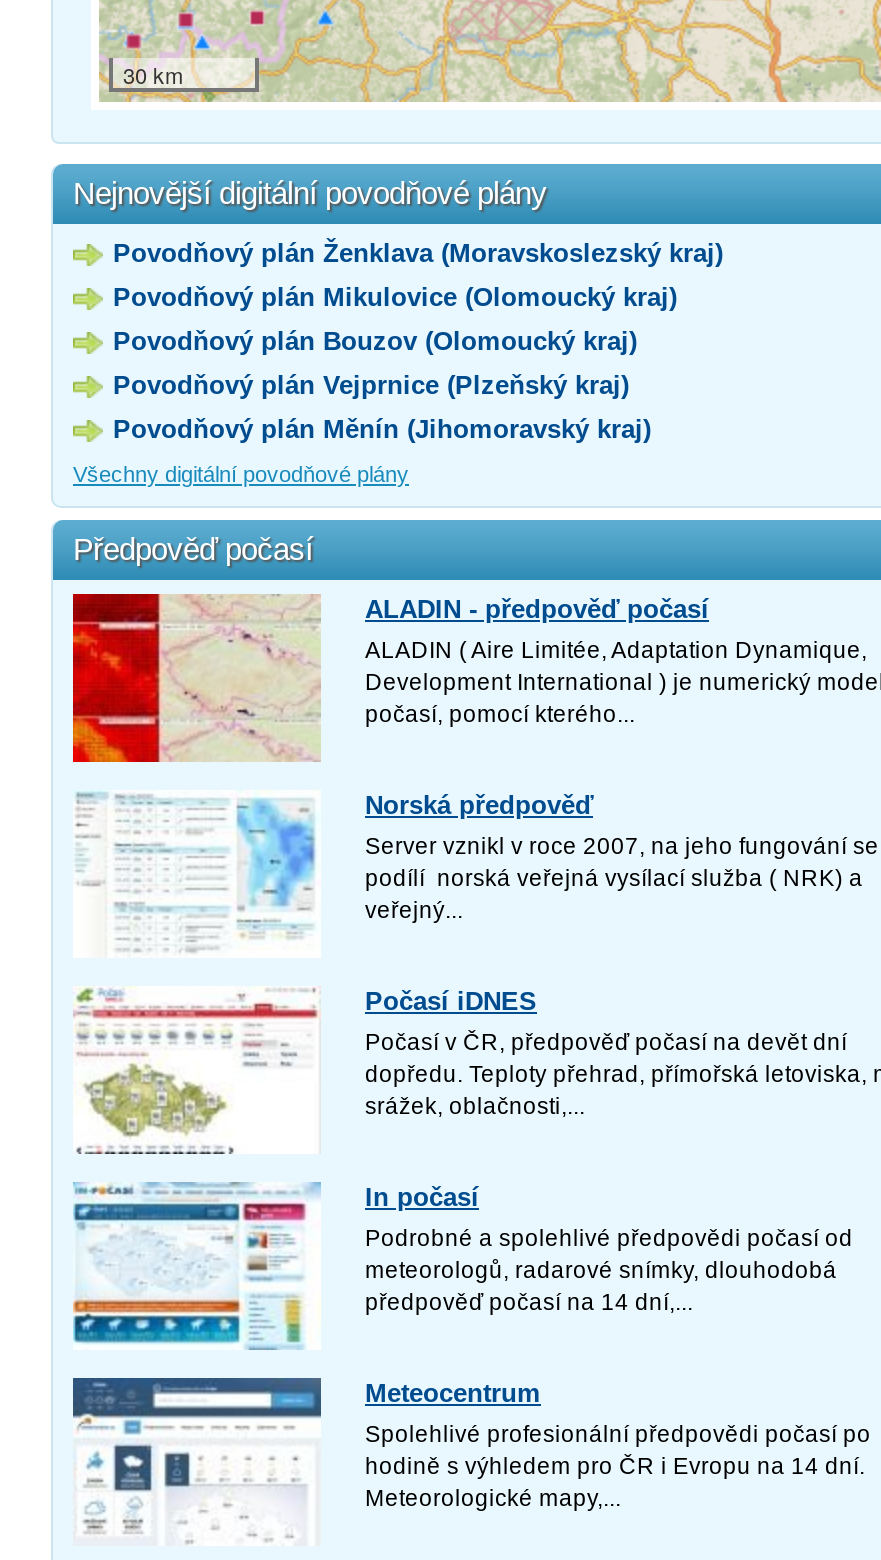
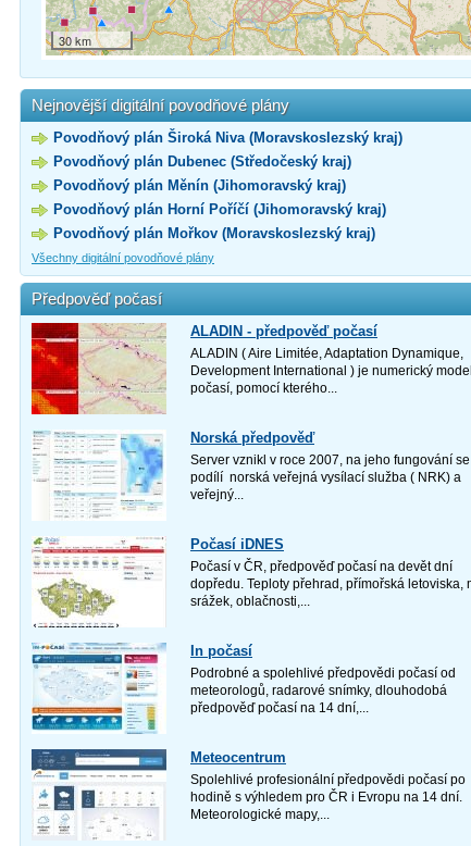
- Povodňový plán Ženklava (Moravskoslezský kraj)
- Povodňový plán Mikulovice (Olomoucký kraj)
- Povodňový plán Bouzov (Olomoucký kraj)
- Povodňový plán Vejprnice (Plzeňský kraj)
+ Povodňový plán Široká Niva (Moravskoslezský kraj)
+ Povodňový plán Dubenec (Středočeský kraj)

moved up: Povodňový plán Měnín (Jihomoravský kraj)

+ Povodňový plán Horní Poříčí (Jihomoravský kraj)
+ Povodňový plán Mořkov (Moravskoslezský kraj)
